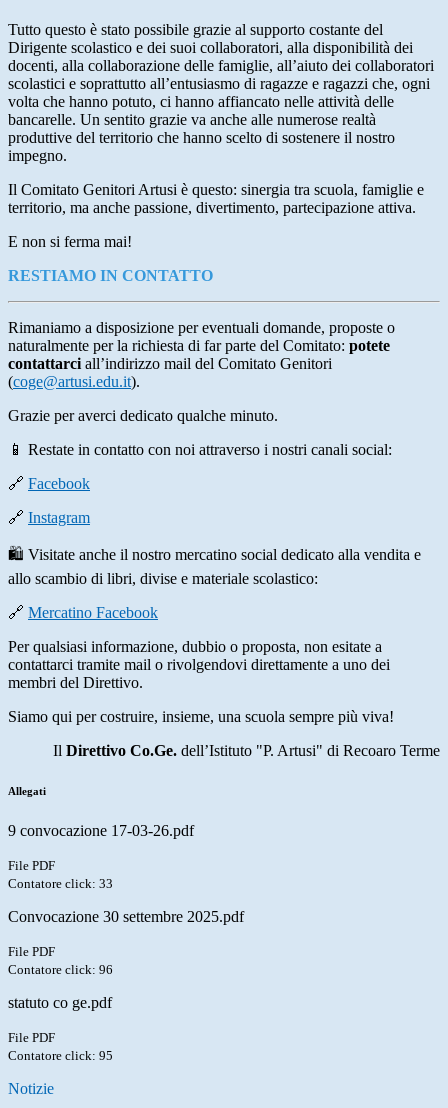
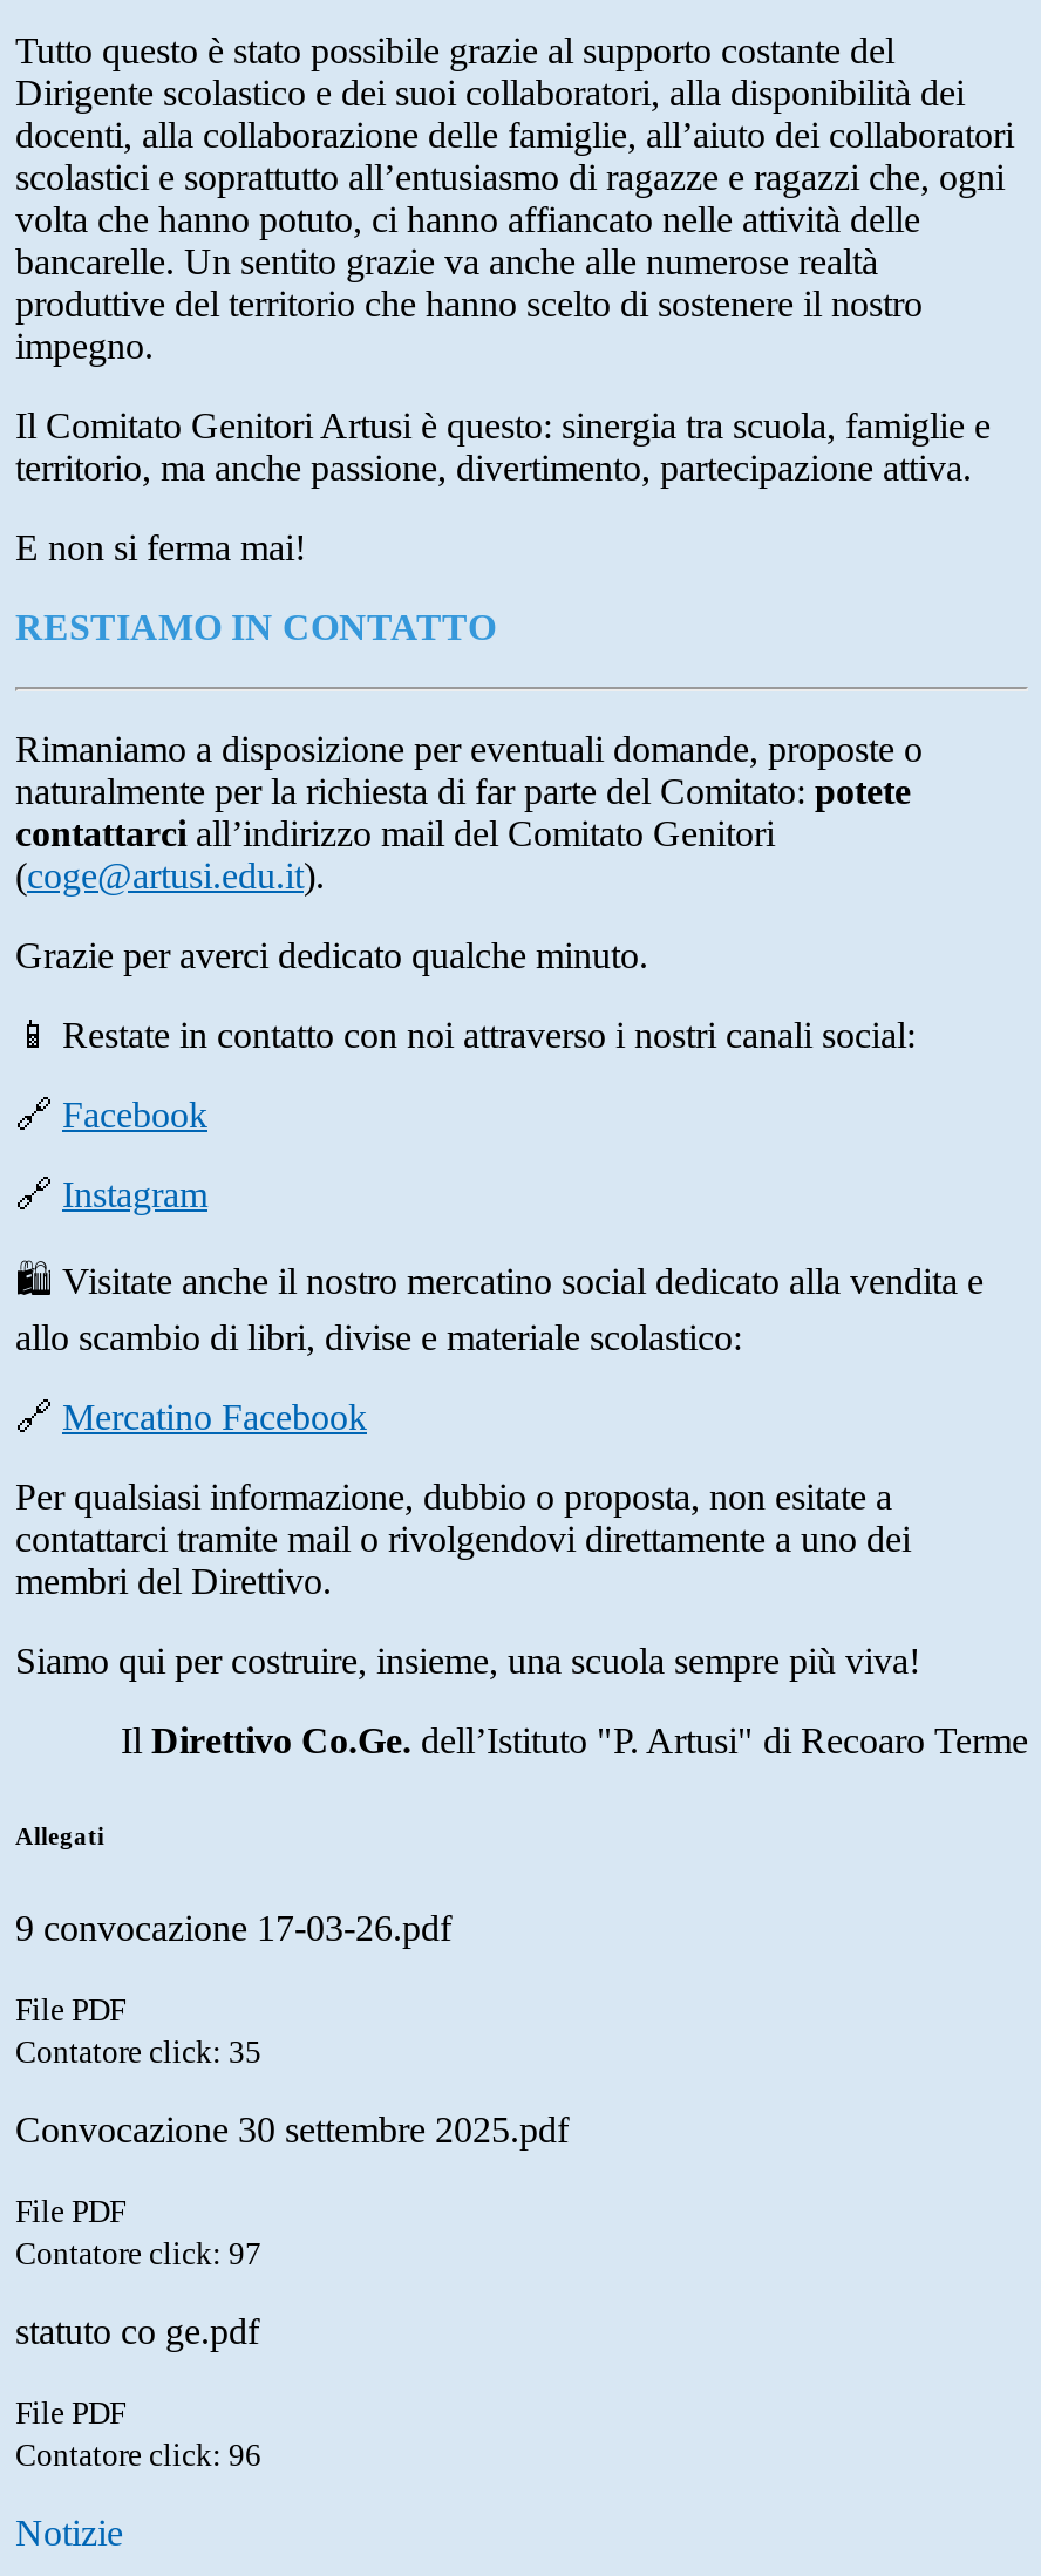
- Contatore click: 33
+ Contatore click: 35

moved down: Contatore click: 96

+ Contatore click: 97

- Contatore click: 95
